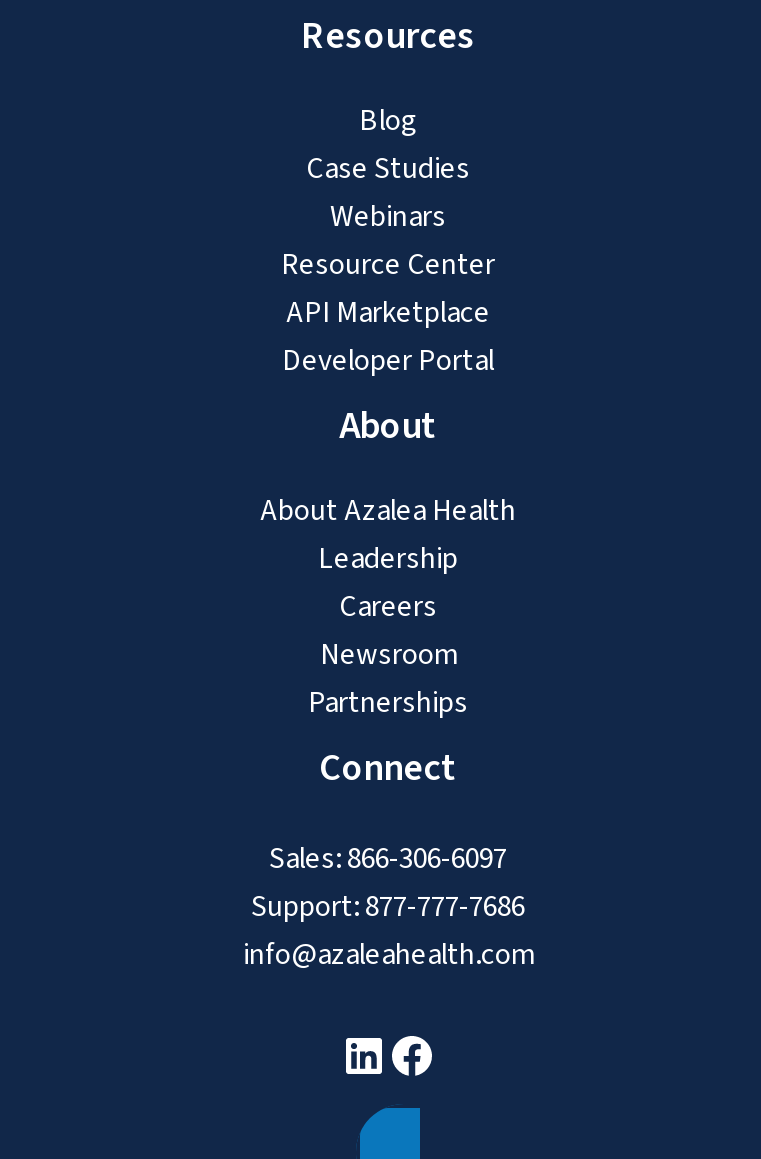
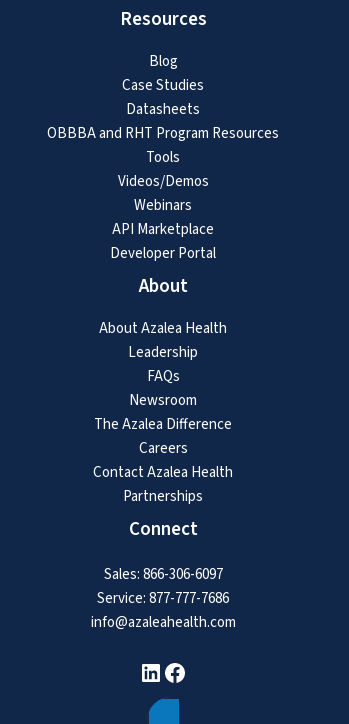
+ Datasheets
+ OBBBA and RHT Program Resources
+ Tools
+ Videos/Demos

- Resource Center

- Careers
+ FAQs

+ The Azalea Difference
+ Careers
+ Contact Azalea Health

- Support:877-777-7686
+ Service:877-777-7686
